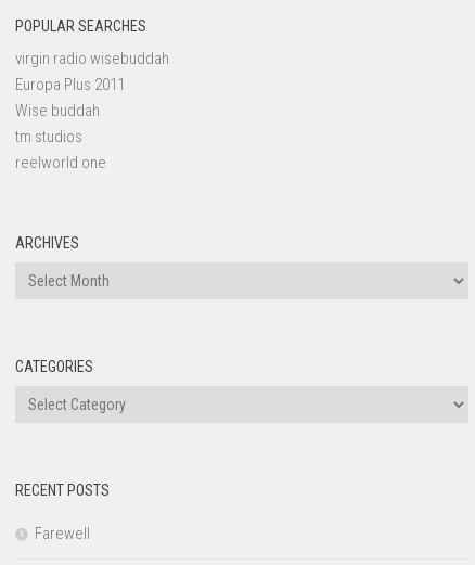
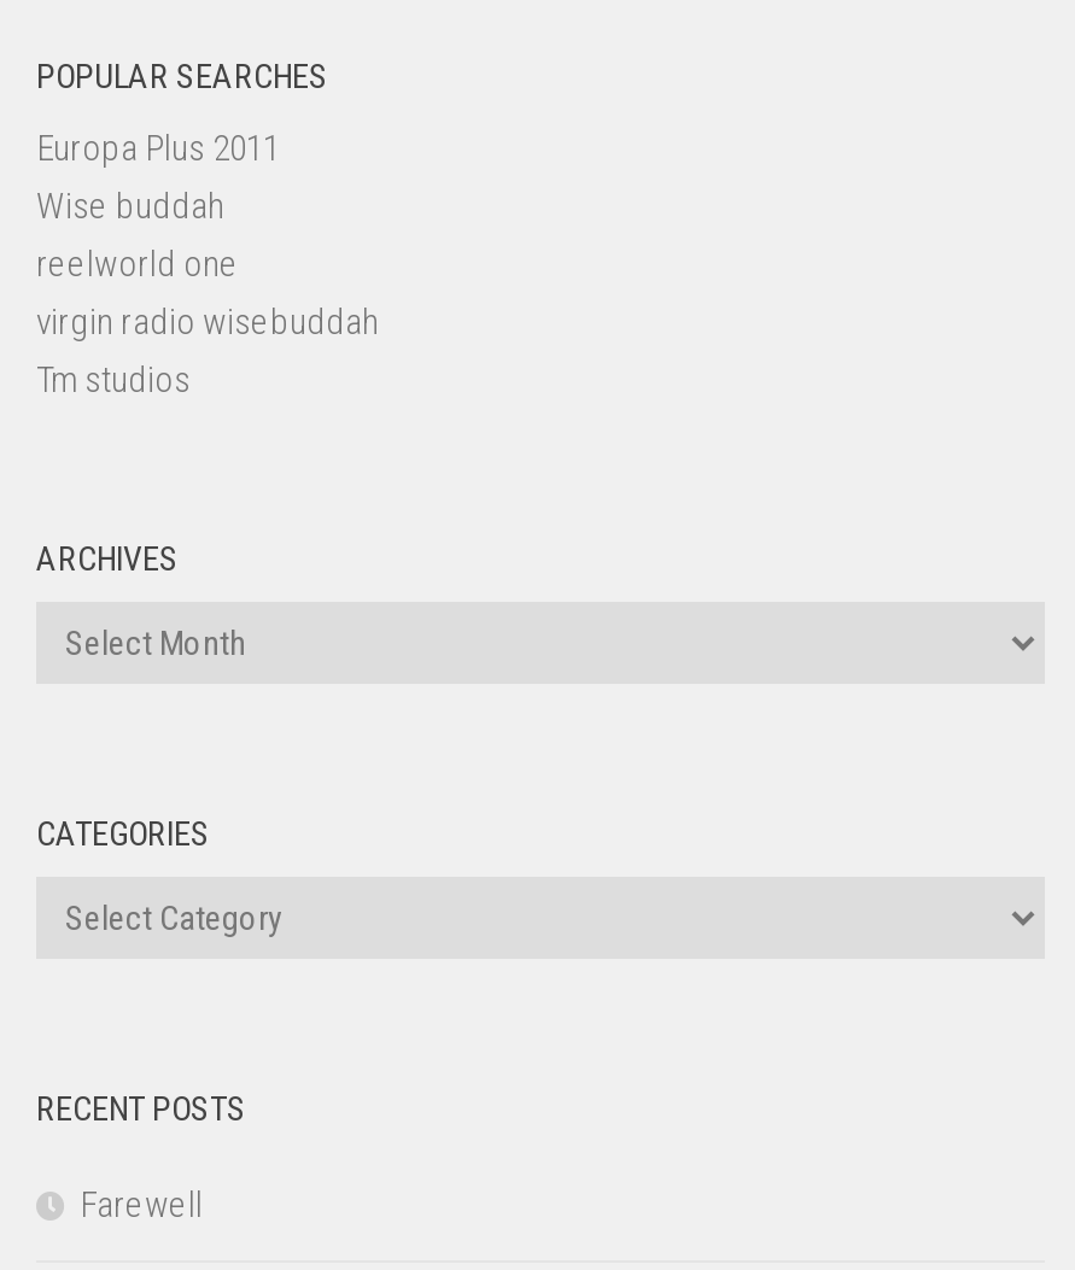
moved down: virgin radio wisebuddah

moved up: Europa Plus 2011 | Wise buddah

- tm studios

moved up: reelworld one

+ Tm studios
